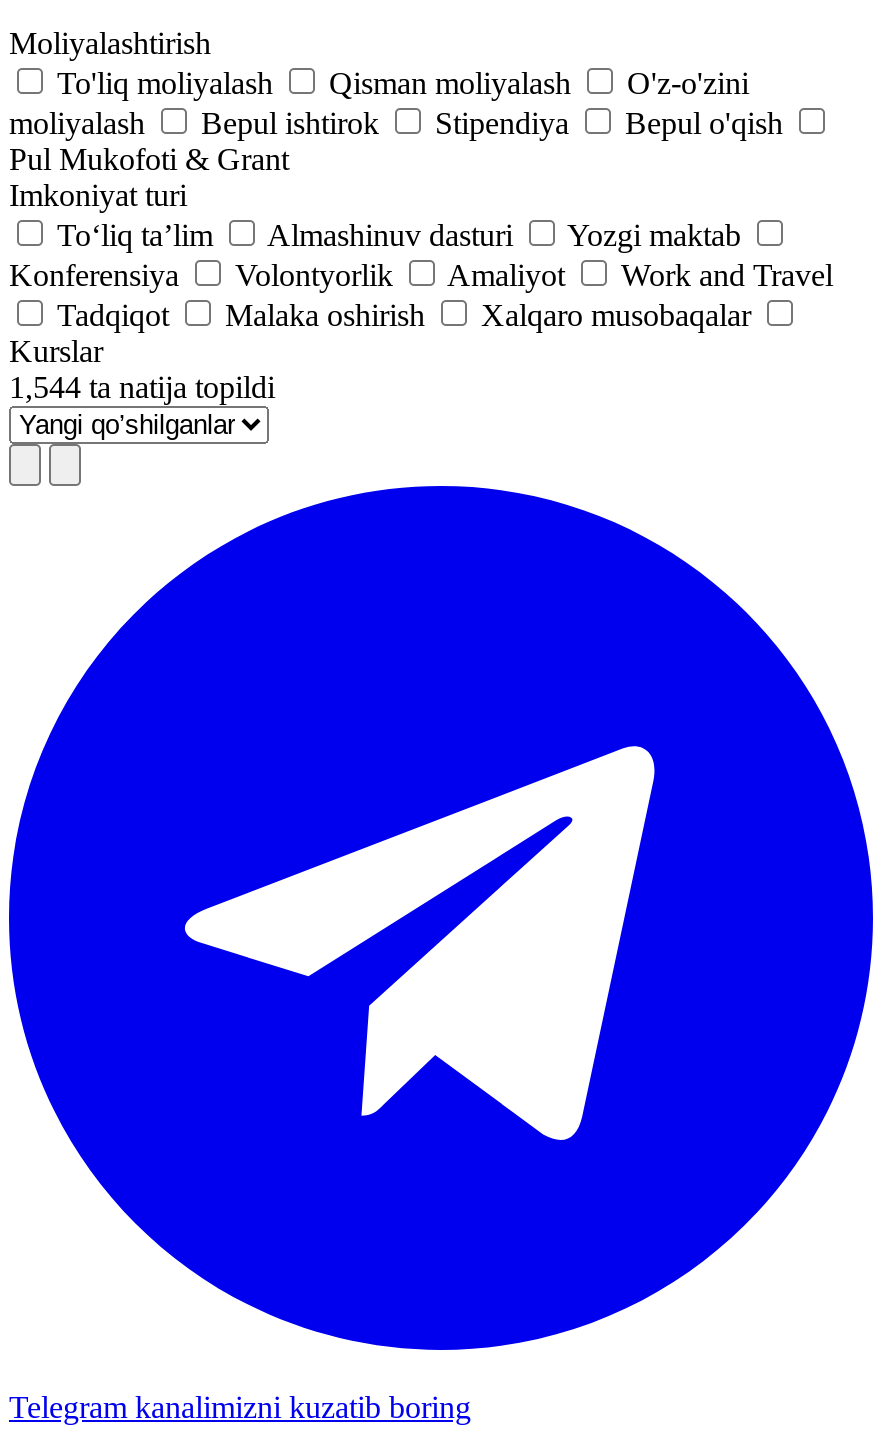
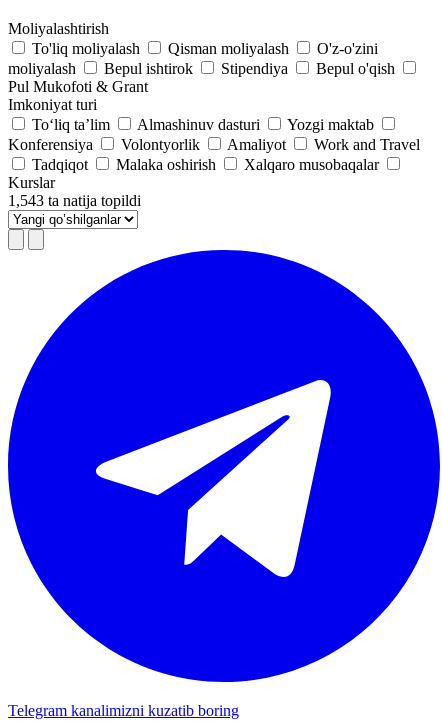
- 1,544 ta natija topildi
+ 1,543 ta natija topildi
